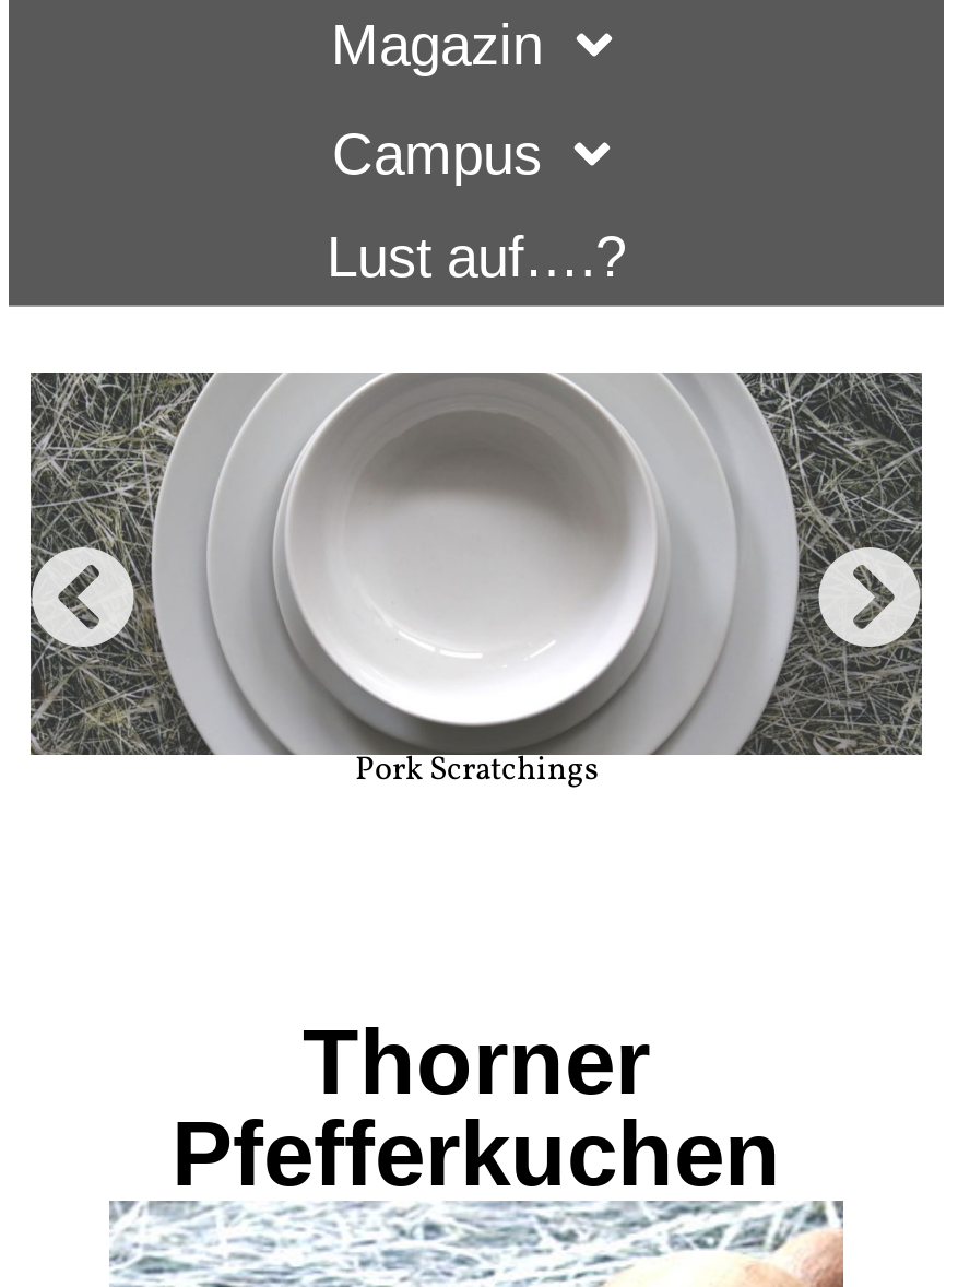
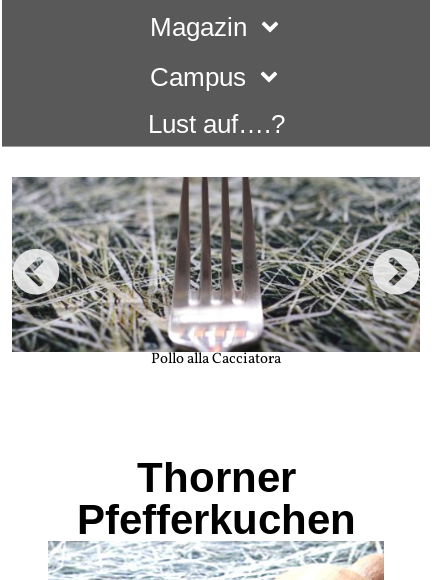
- [image]
- Pork Scratchings
+ [image]
+ Pollo alla Cacciatora
